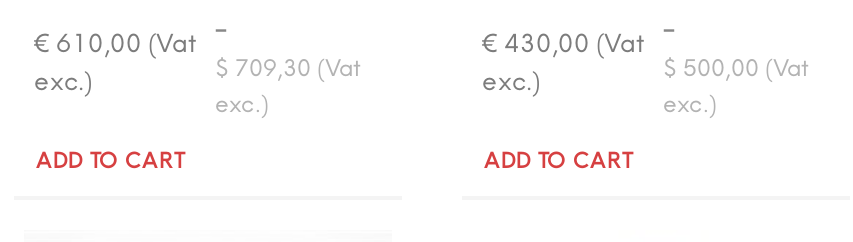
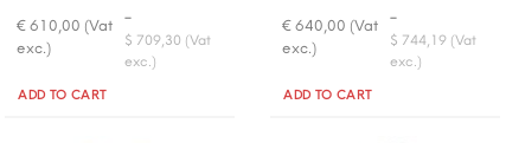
- € 430,00 (Vat
+ € 640,00 (Vat

- $ 500,00 (Vat
+ $ 744,19 (Vat
